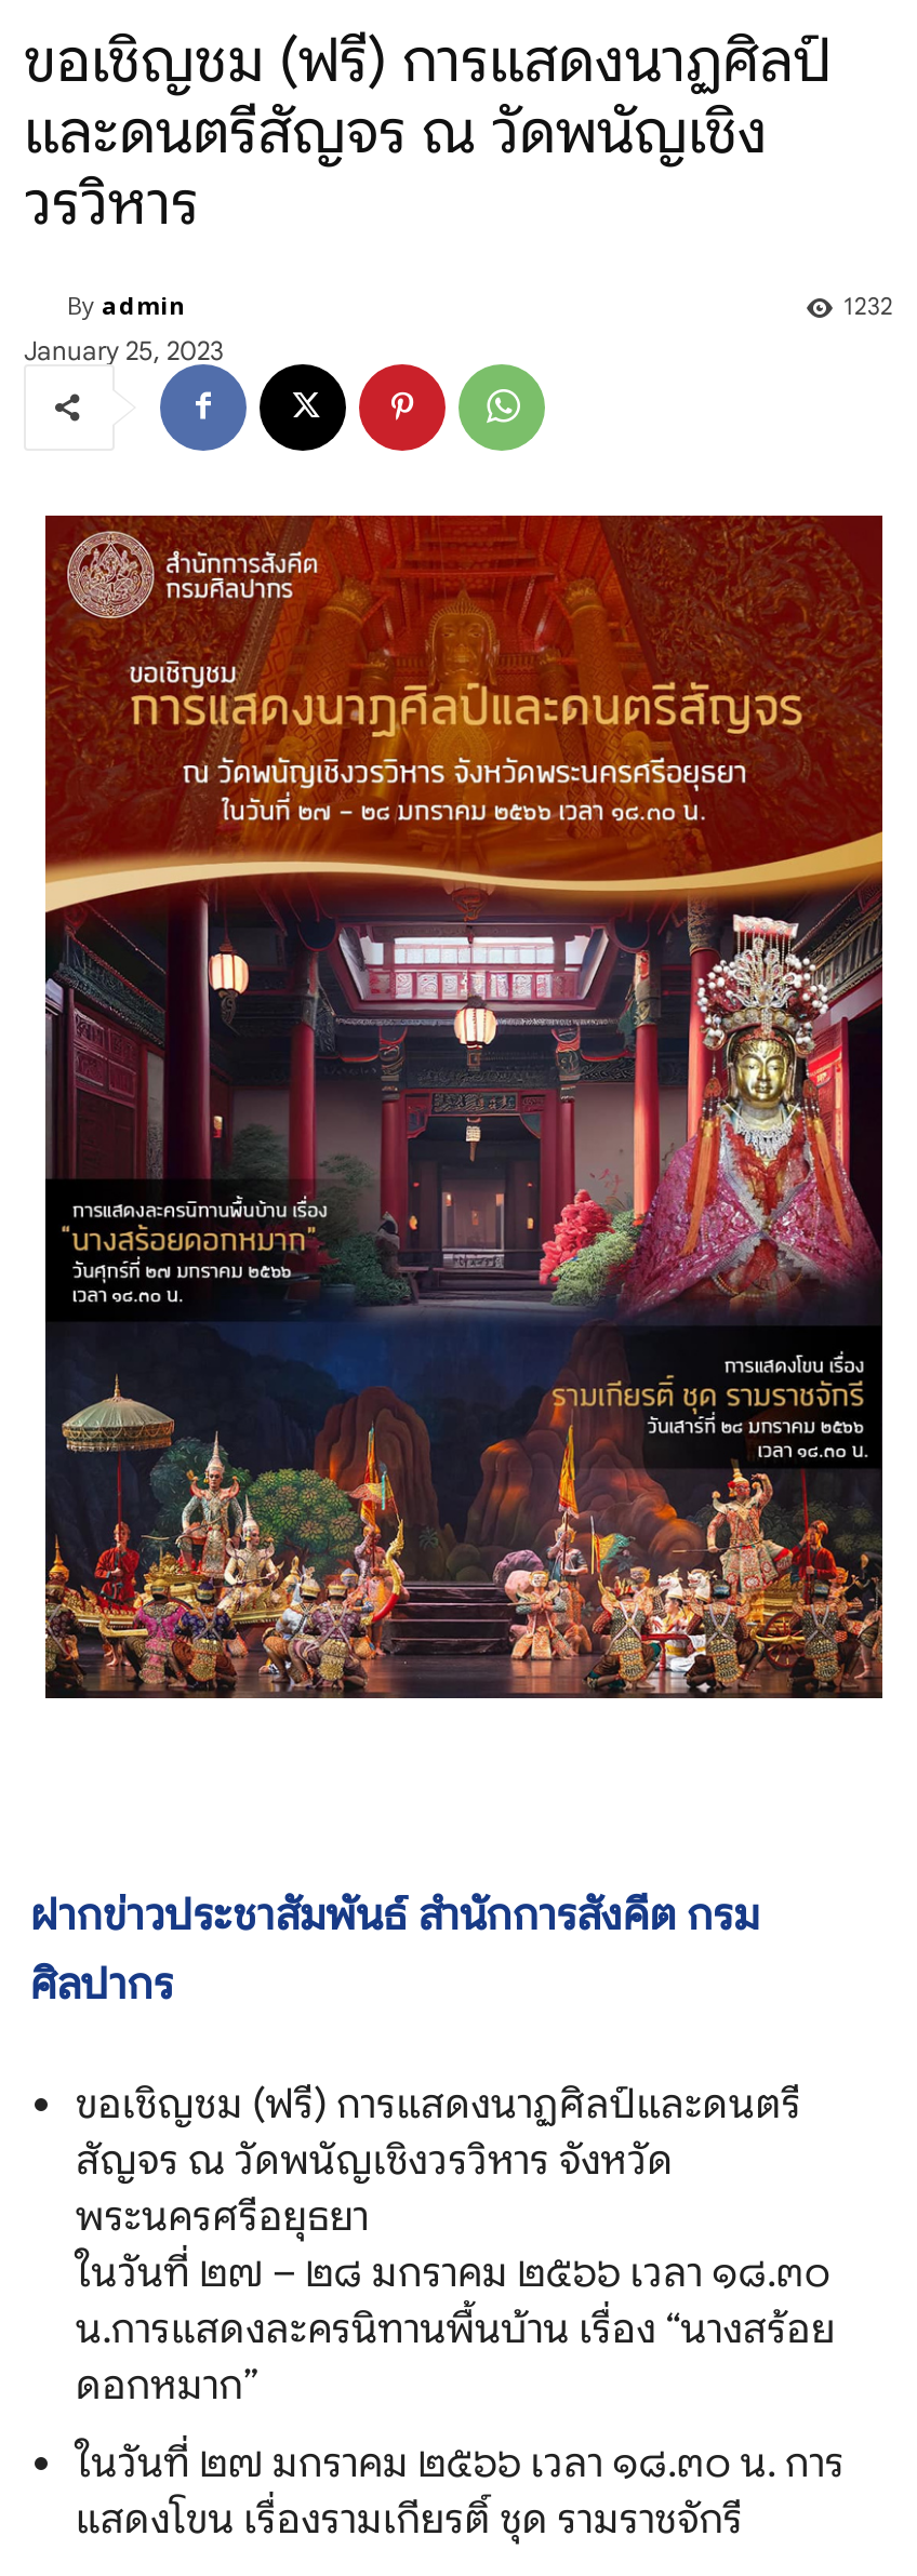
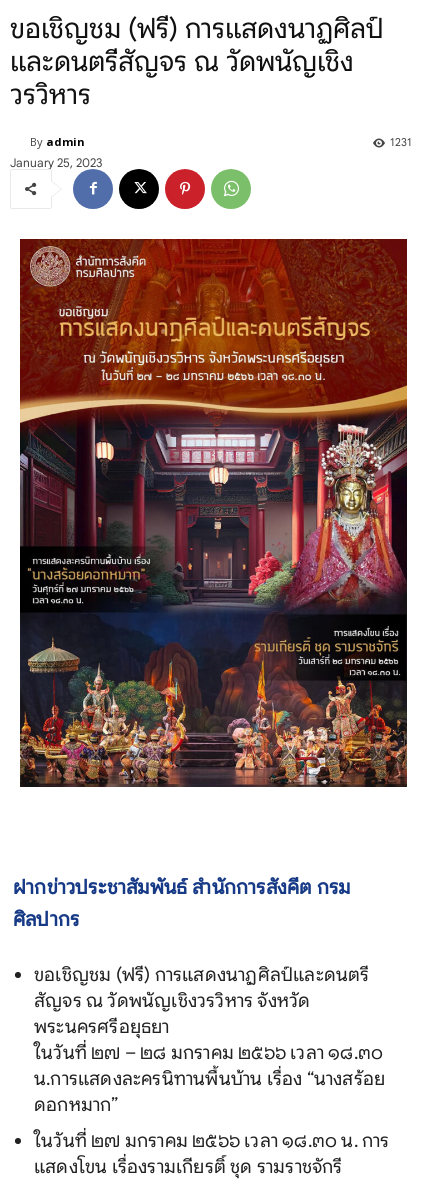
- 1232
+ 1231
